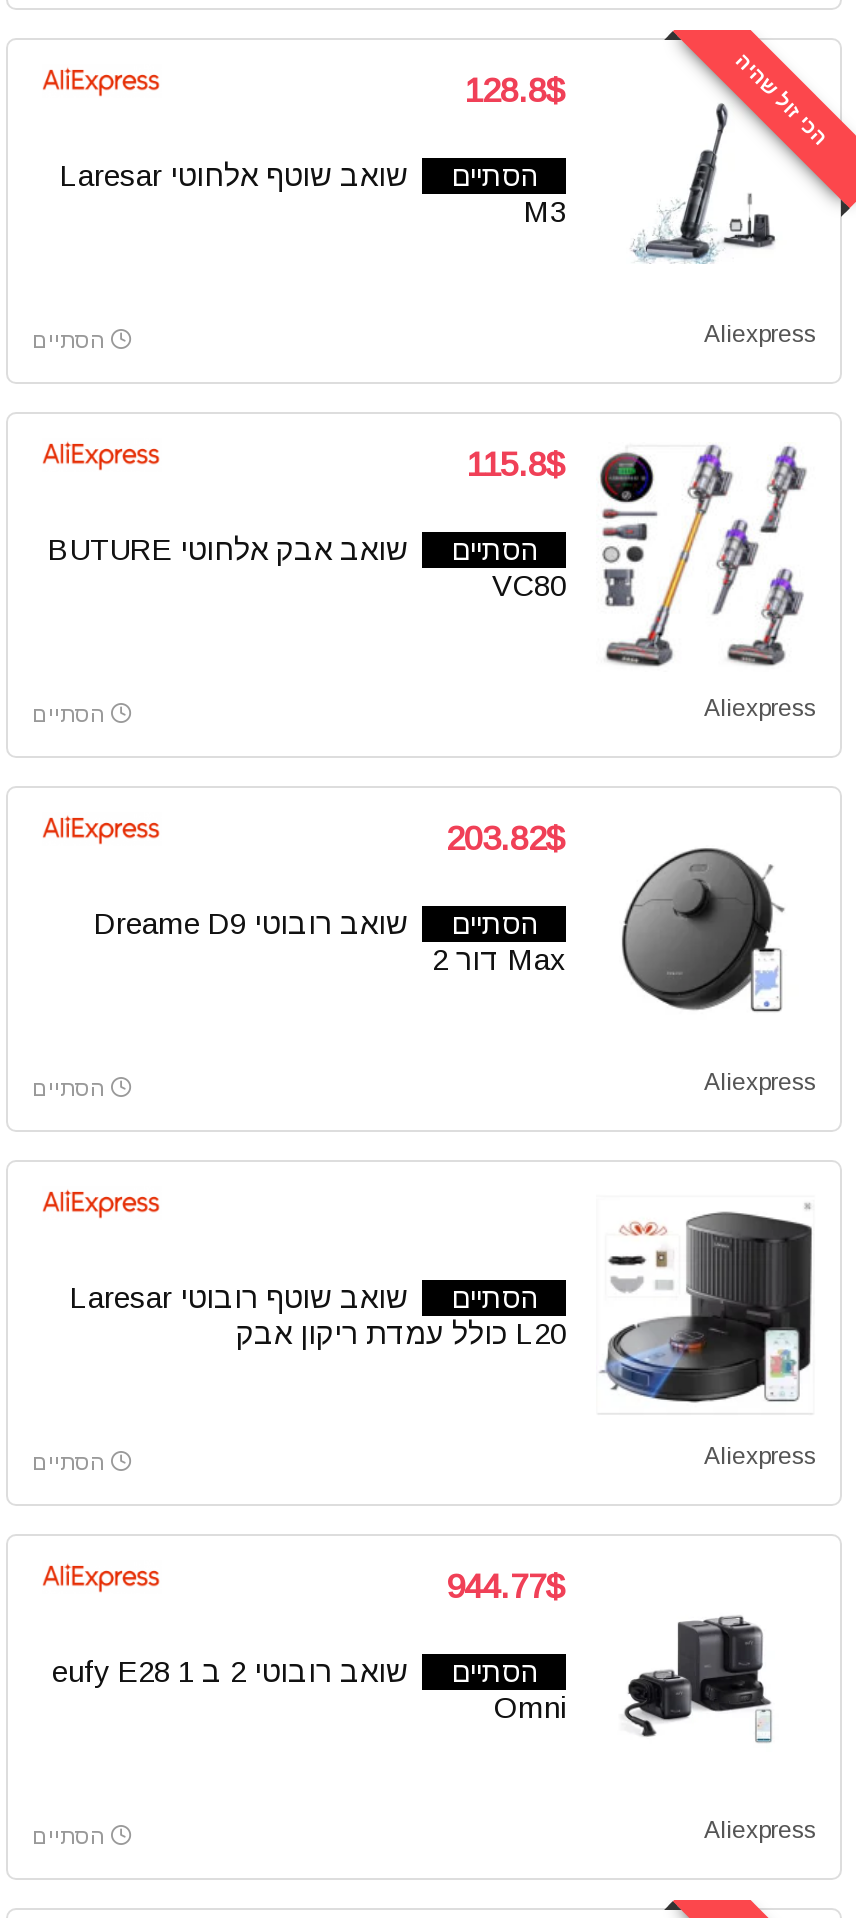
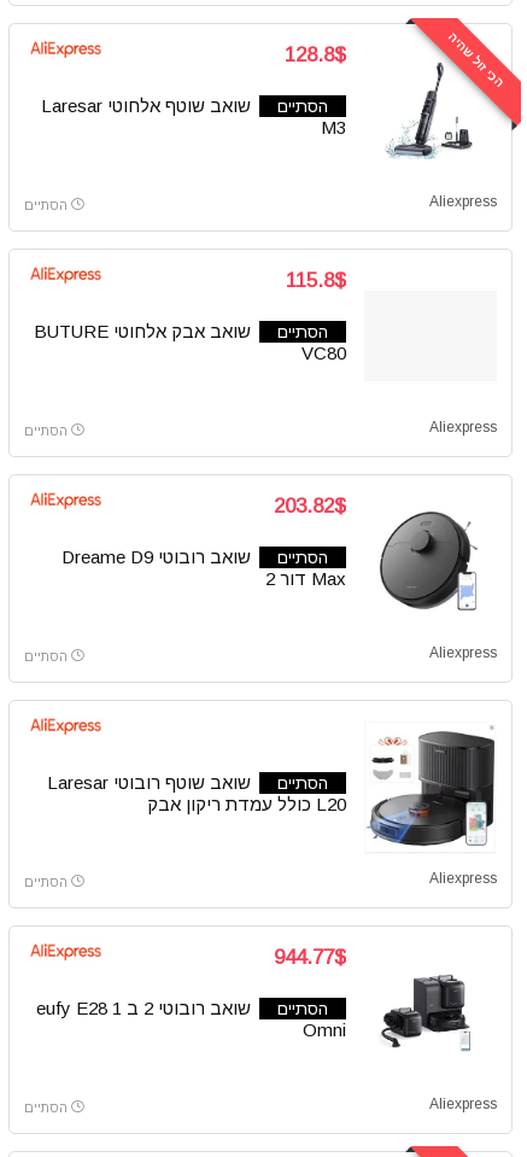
- [image]
